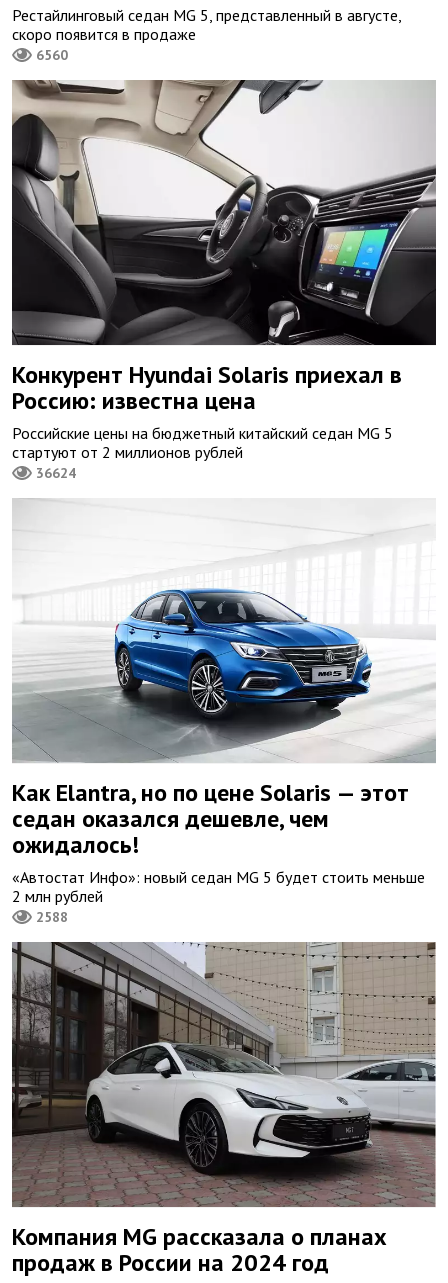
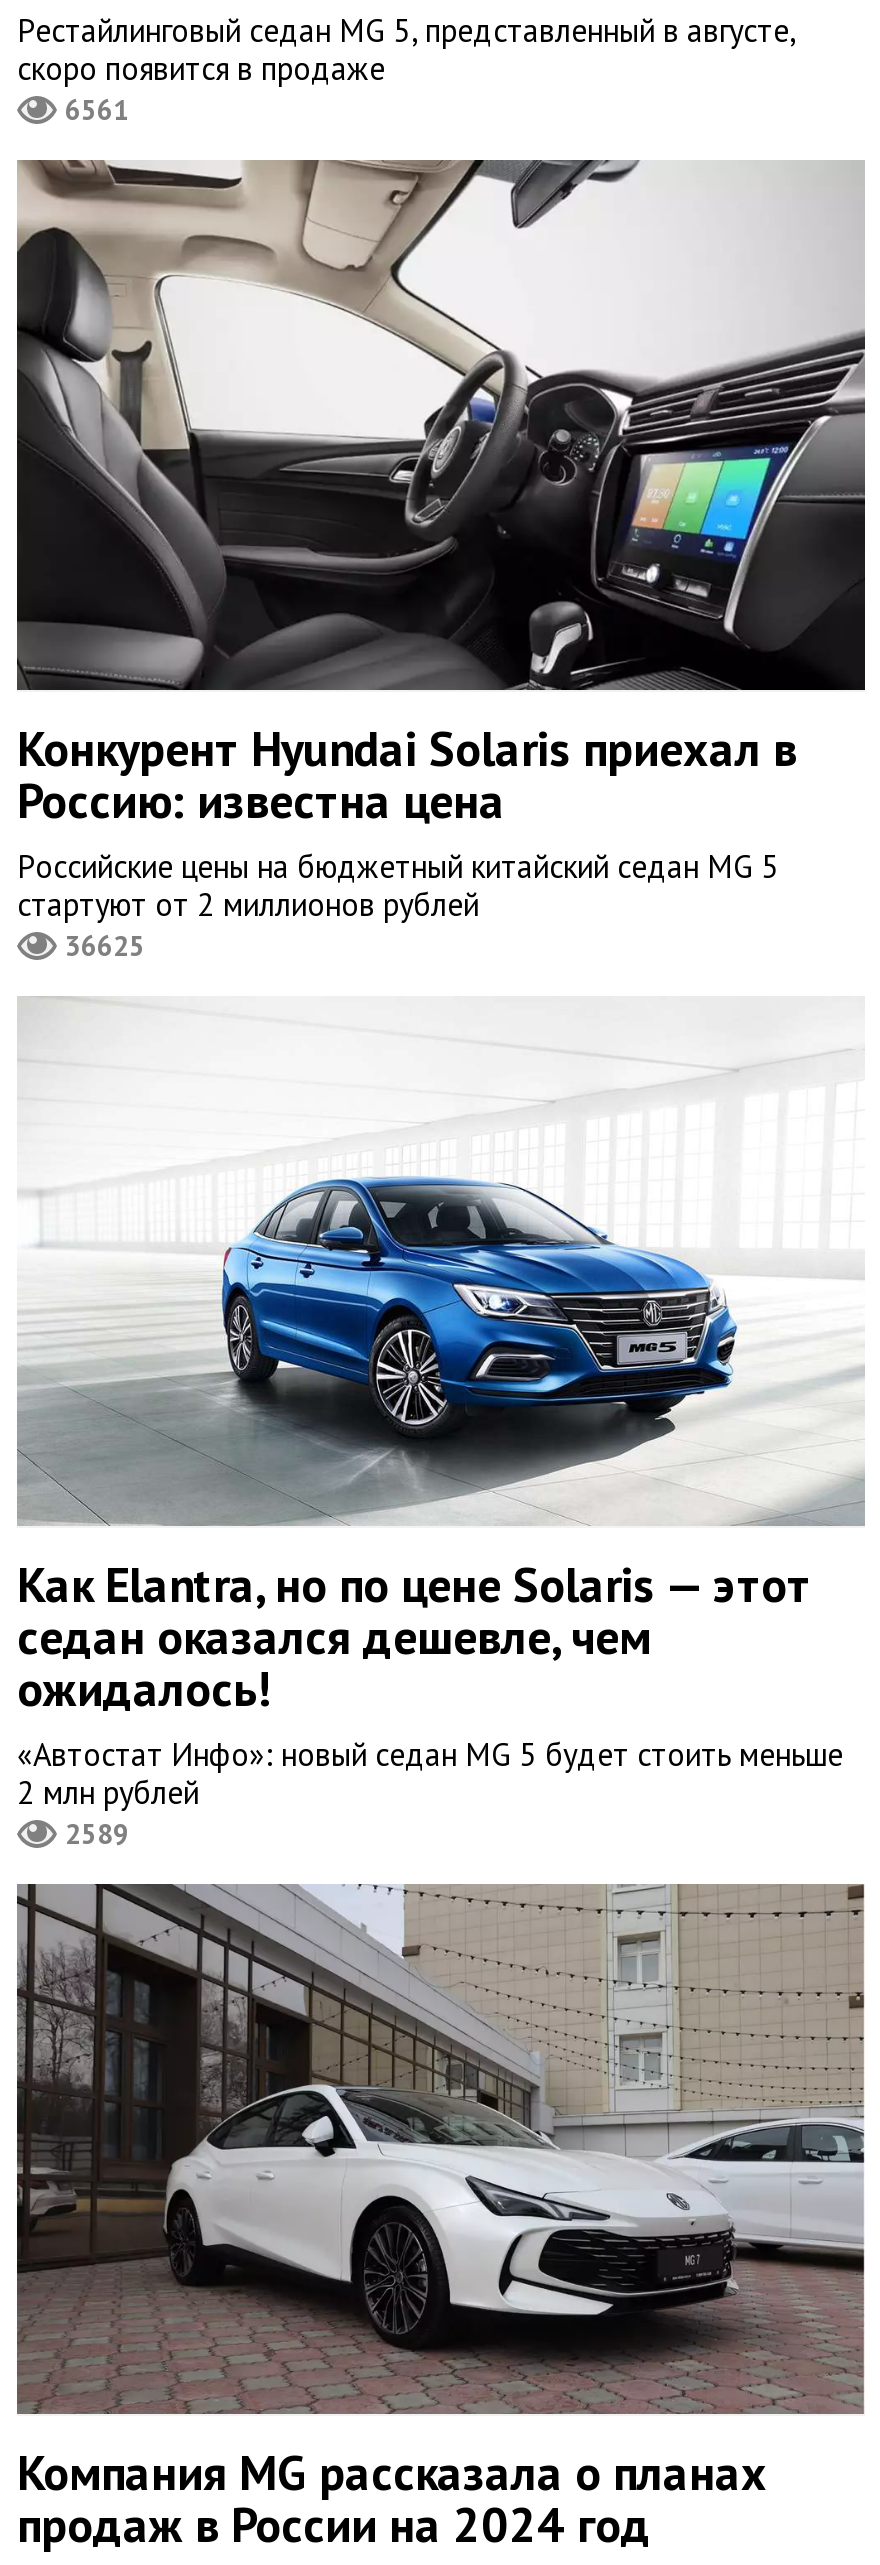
- 6560
+ 6561

- 36624
+ 36625

- 2588
+ 2589
